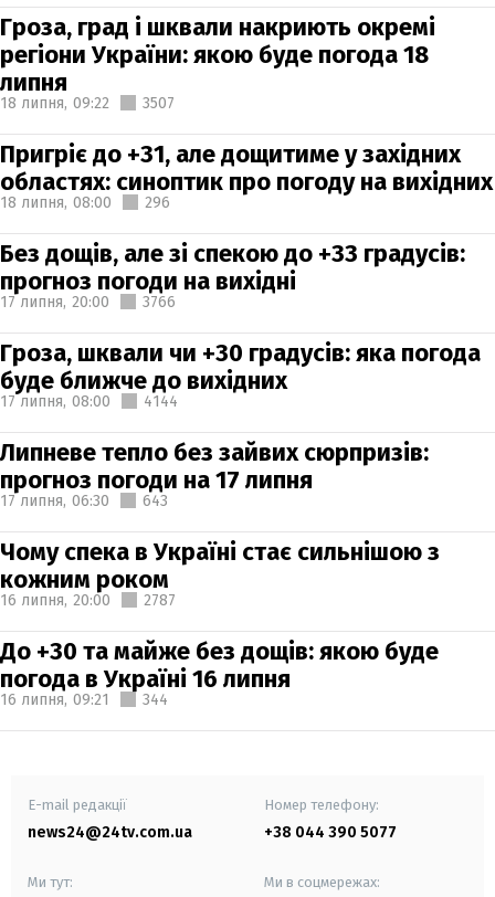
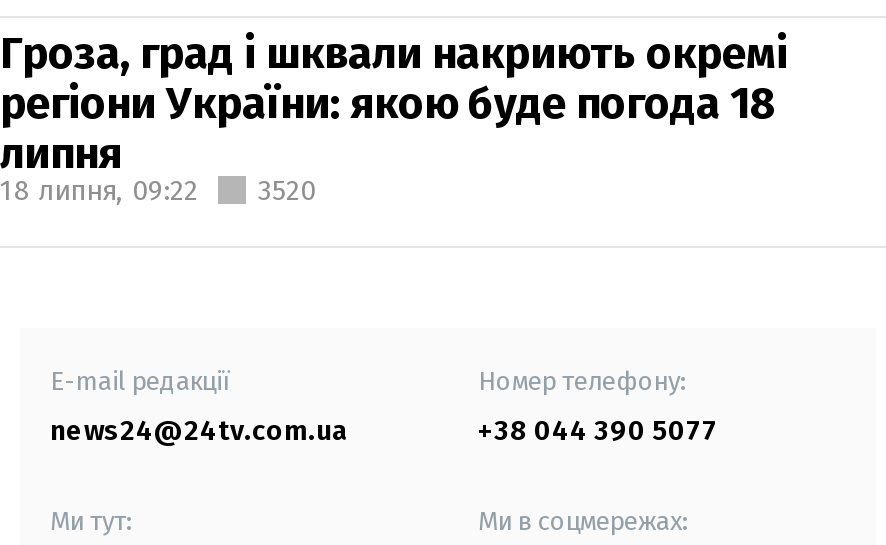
- 3507
- Пригріє до +31, але дощитиме у західних
- областях: синоптик про погоду на вихідних
- 18 липня, 08:00
- 296
- Без дощів, але зі спекою до +33 градусів:
- прогноз погоди на вихідні
- 17 липня, 20:00
- 3766
- Гроза, шквали чи +30 градусів: яка погода
- буде ближче до вихідних
- 17 липня, 08:00
- 4144
- Липневе тепло без зайвих сюрпризів:
- прогноз погоди на 17 липня
- 17 липня, 06:30
- 643
- Чому спека в Україні стає сильнішою з
- кожним роком
- 16 липня, 20:00
- 2787
- До +30 та майже без дощів: якою буде
- погода в Україні 16 липня
- 16 липня, 09:21
- 344
+ 3520
